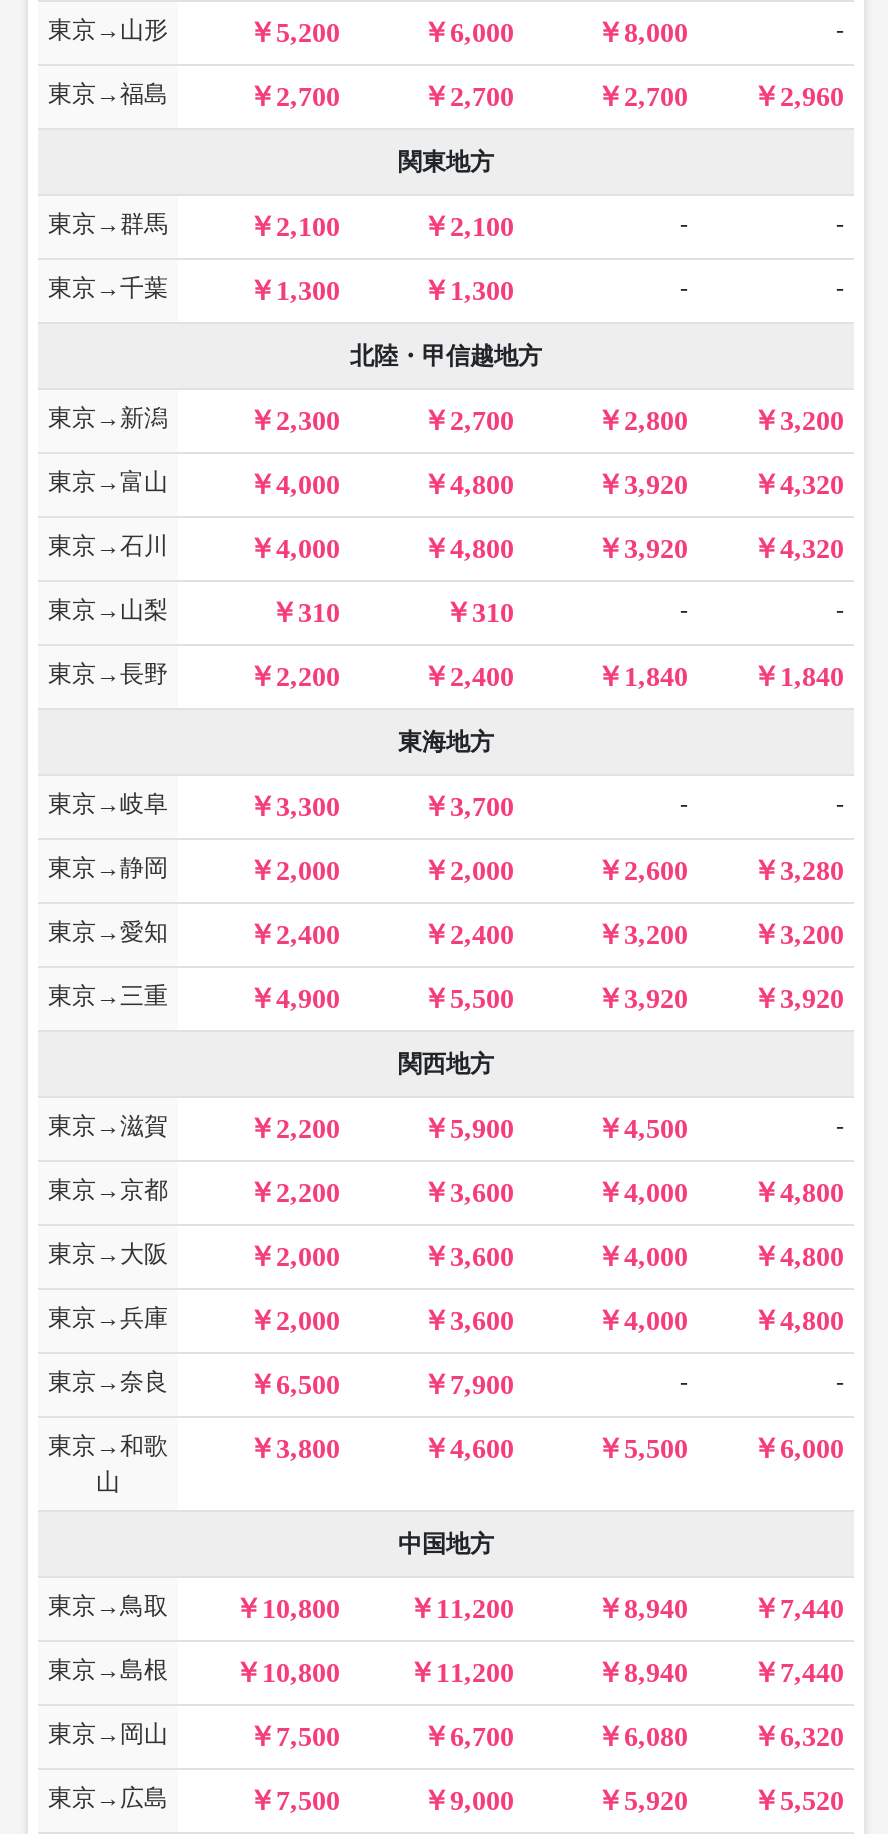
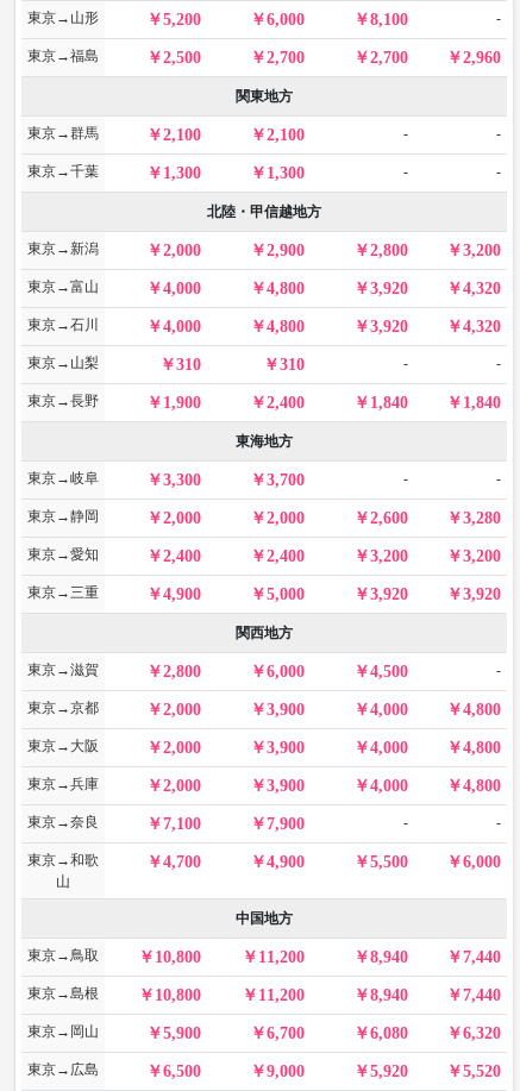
- 8,000
+ 8,100

- 2,700
+ 2,500

- 2,300
+ 2,000

- 2,700
+ 2,900

- 2,200
+ 1,900

- 5,500
+ 5,000

- 2,200
+ 2,800

- 5,900
+ 6,000

- 2,200
+ 2,000

- 3,600
+ 3,900

- 3,600
+ 3,900

- 3,600
+ 3,900

- 6,500
+ 7,100

- 3,800
+ 4,700

- 4,600
+ 4,900

- 7,500
+ 5,900

- 7,500
+ 6,500
